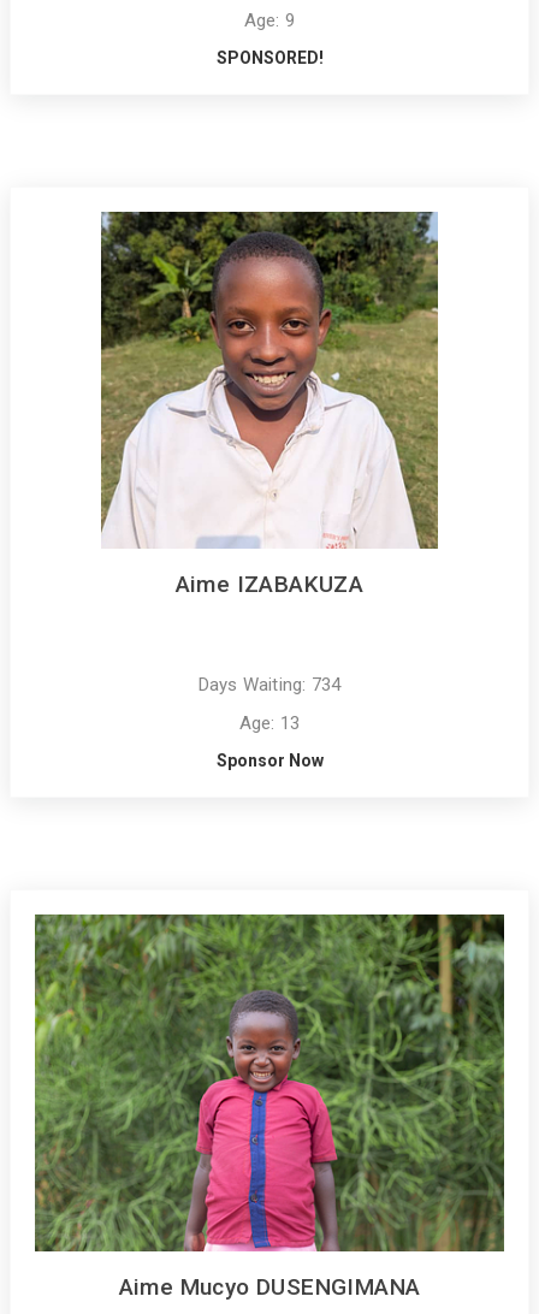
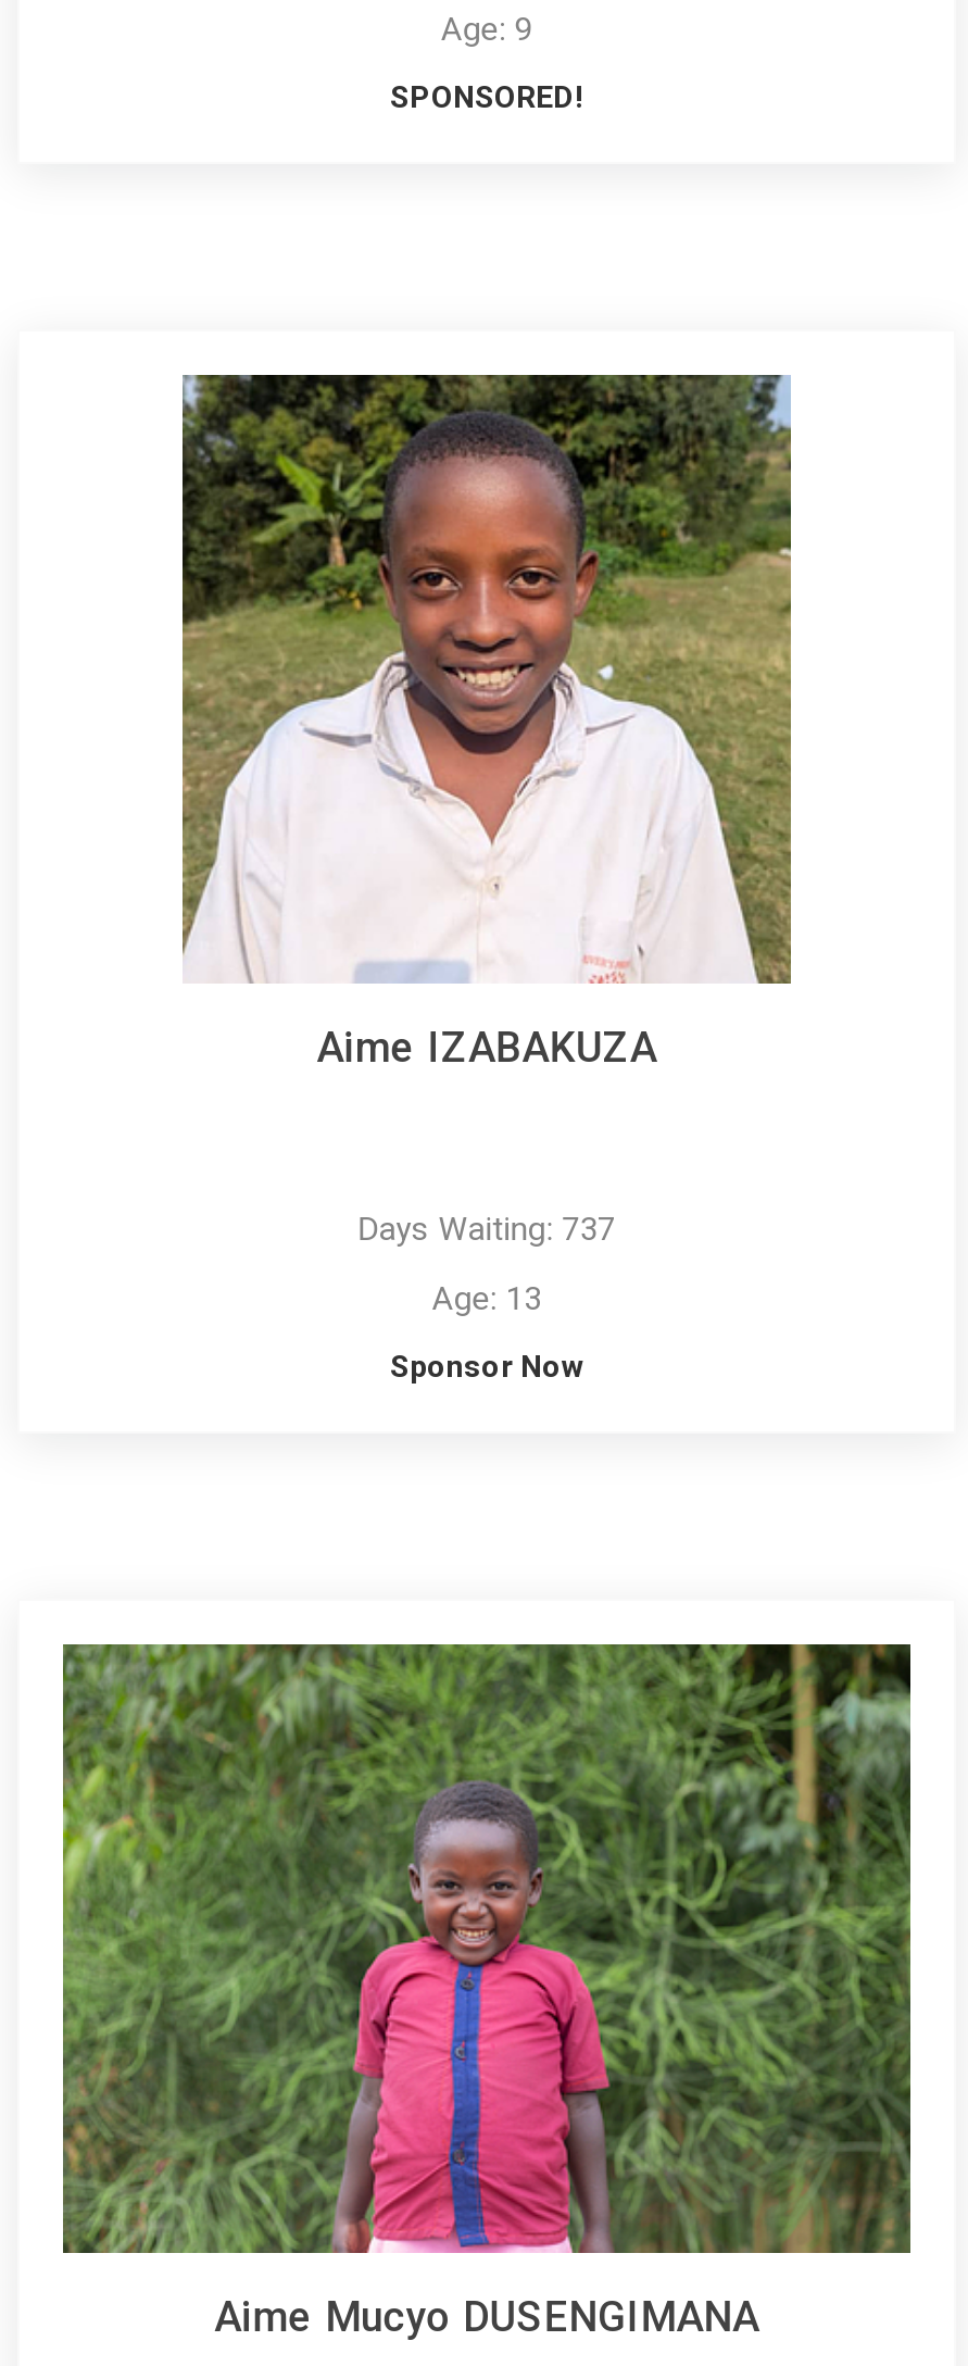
- Days Waiting: 734
+ Days Waiting: 737
